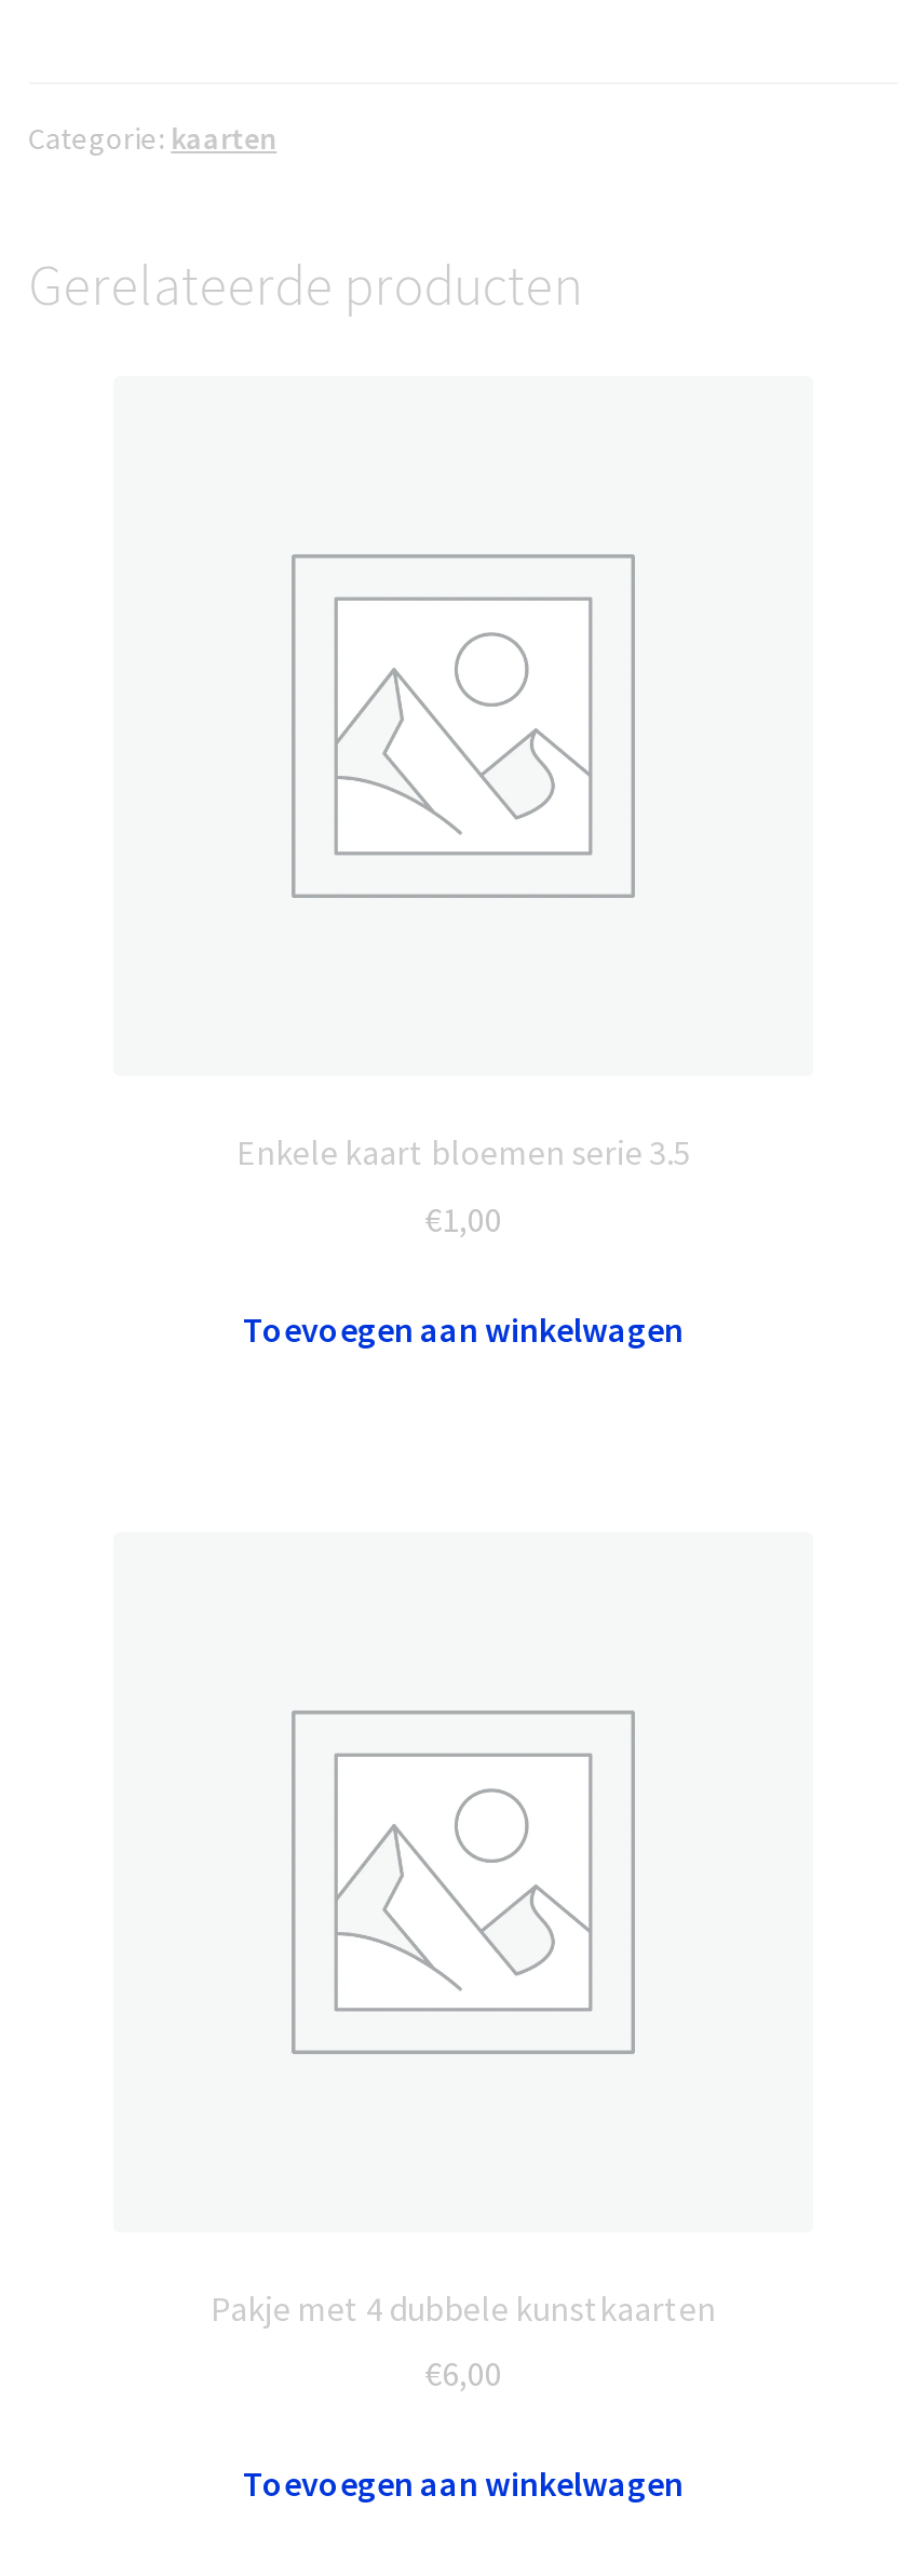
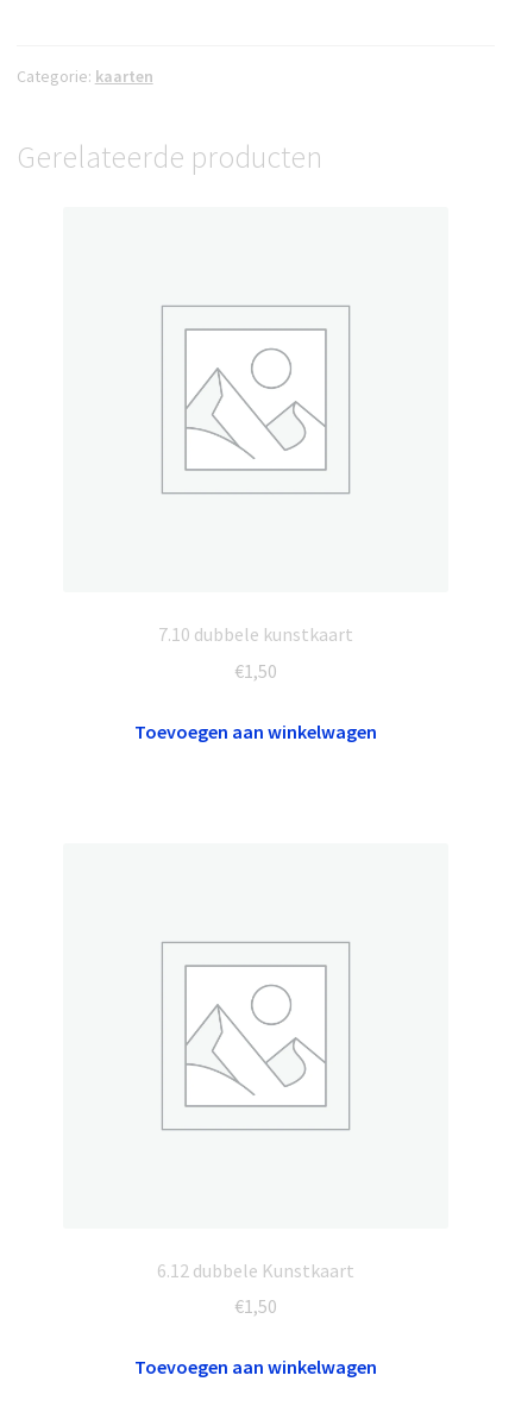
- Enkele kaart bloemen serie 3.5
+ 7.10 dubbele kunstkaart

- €1,00
+ €1,50

- Pakje met 4 dubbele kunstkaarten
+ 6.12 dubbele Kunstkaart

- €6,00
+ €1,50
